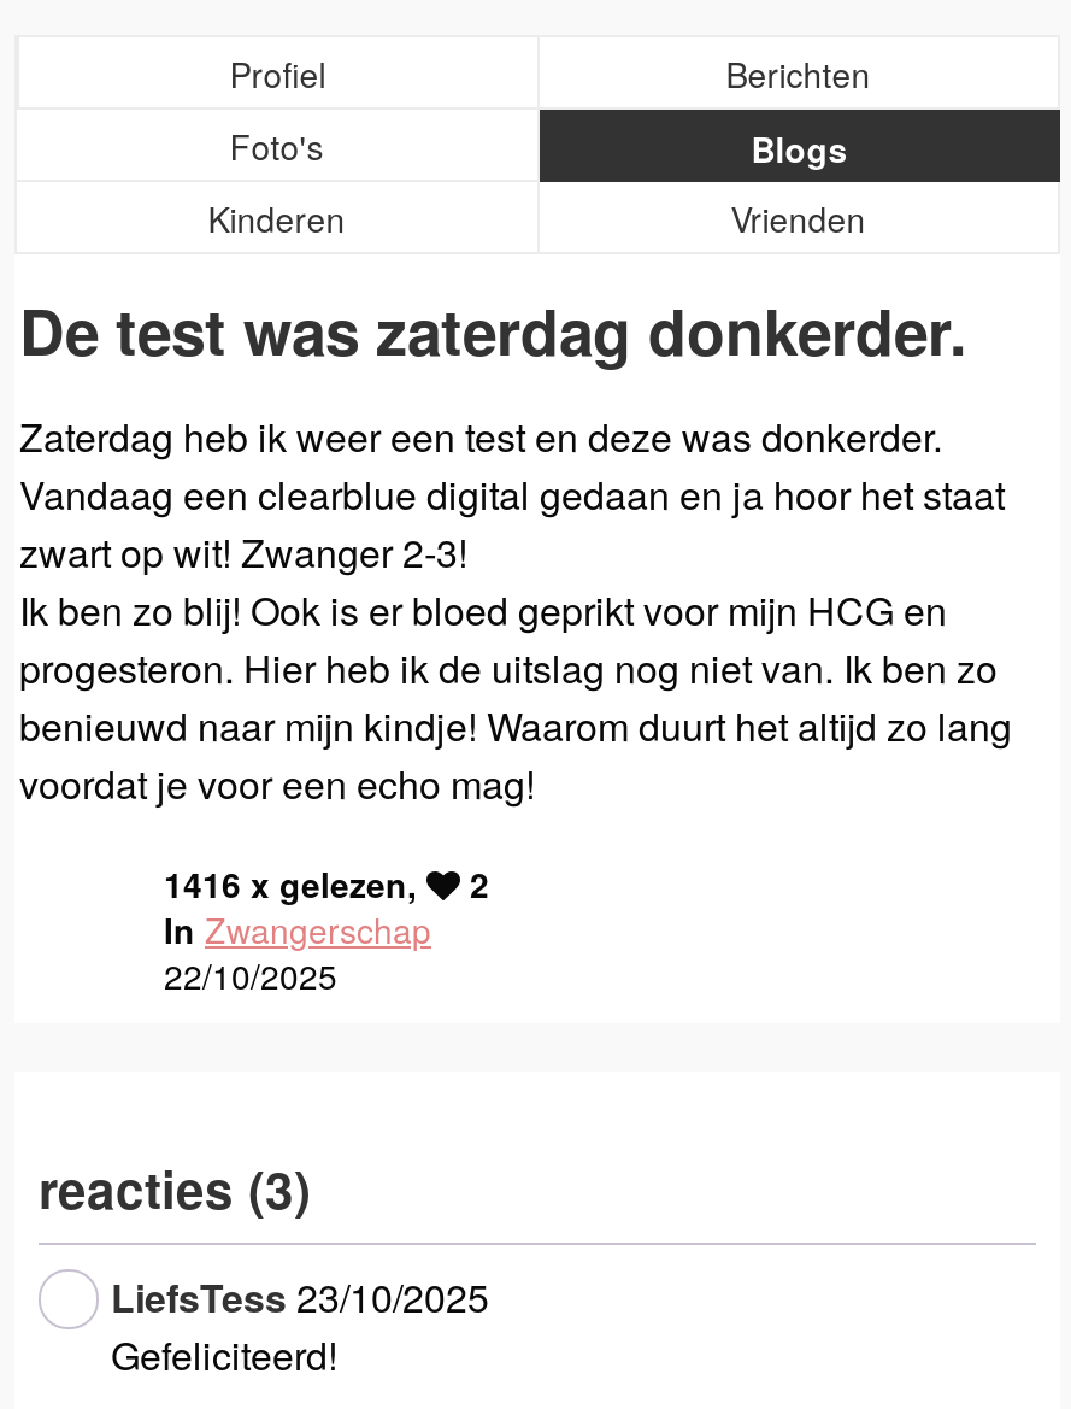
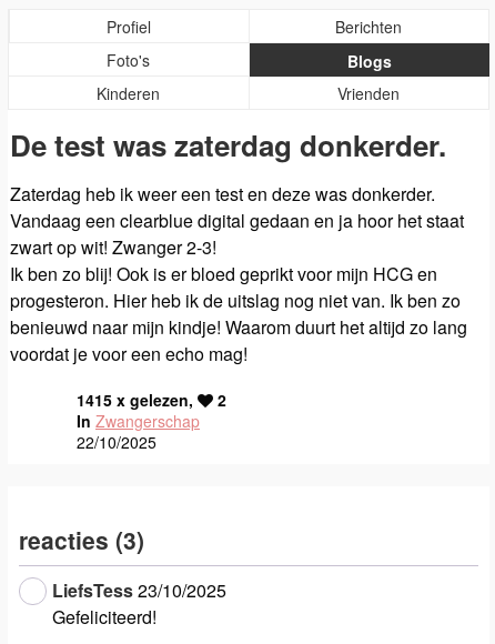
- 1416 x gelezen, 2
+ 1415 x gelezen, 2
